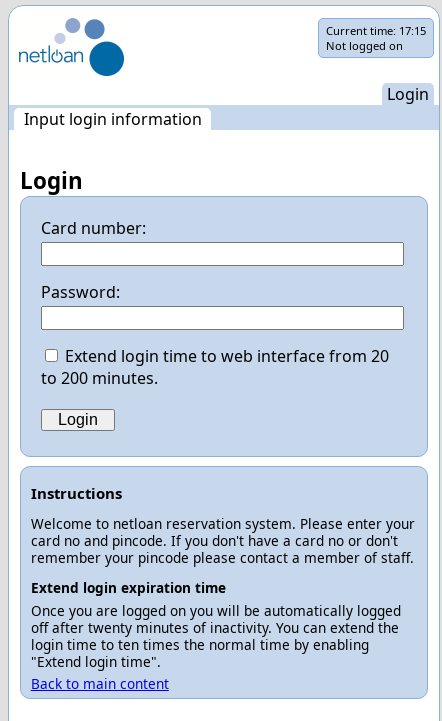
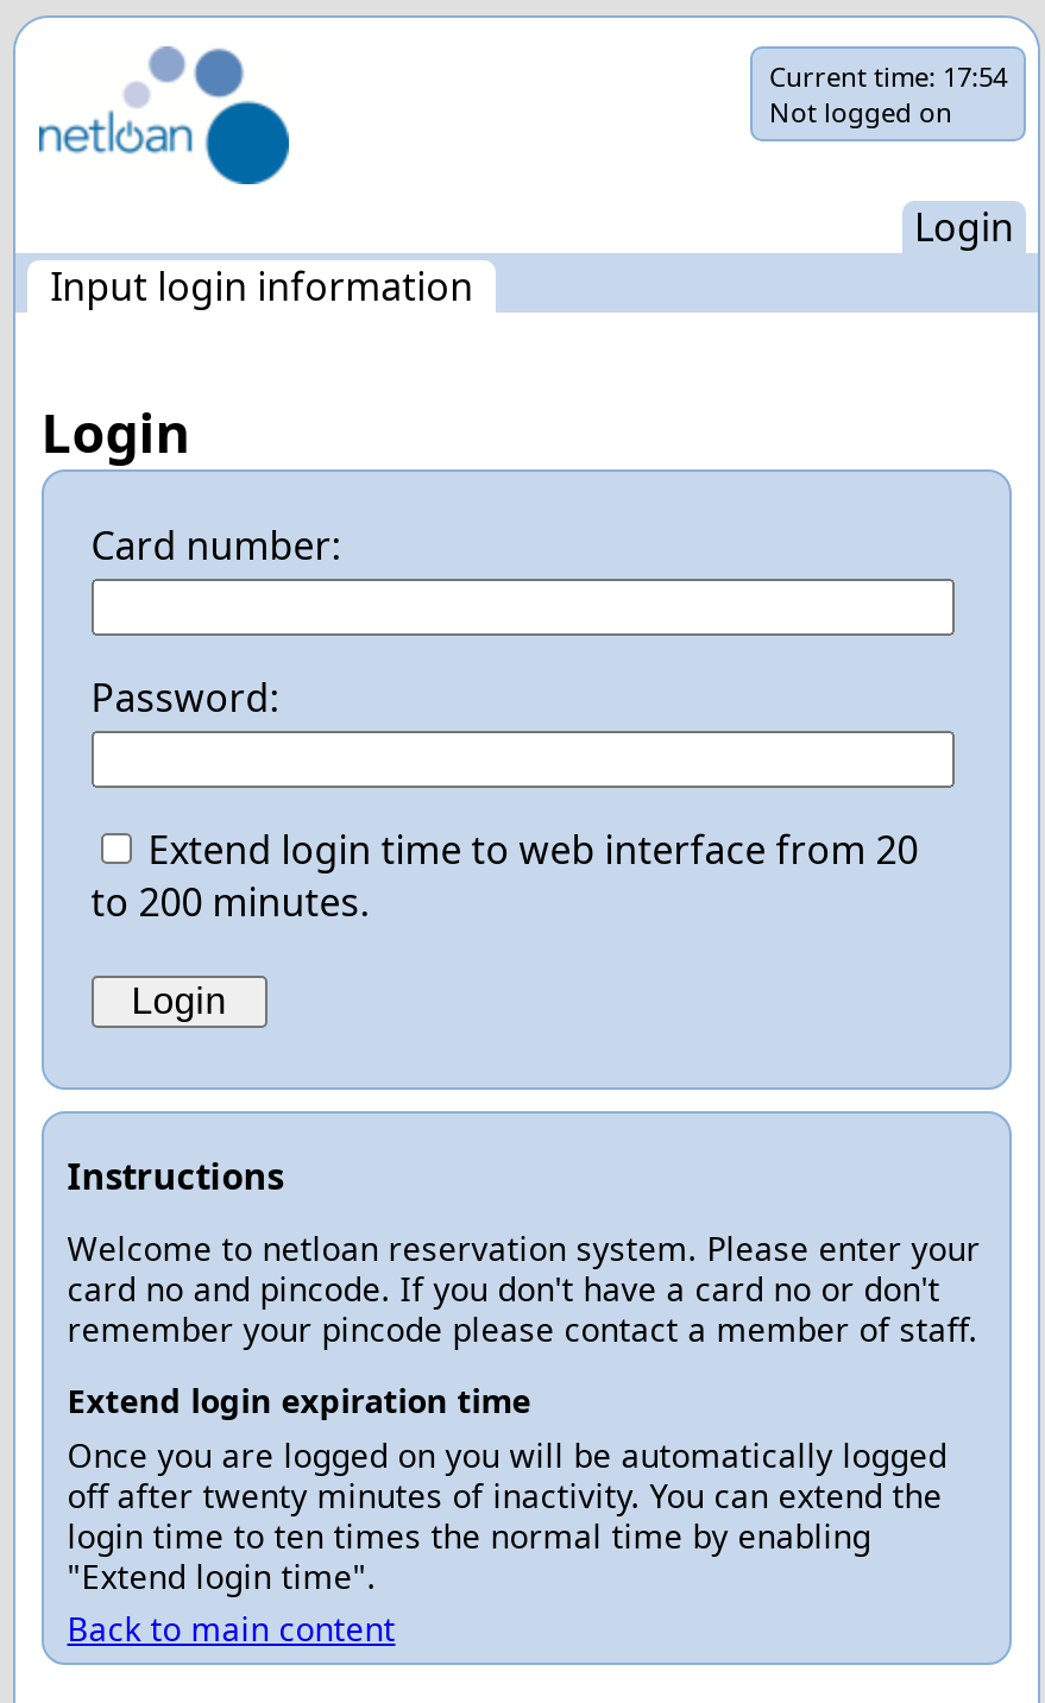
- Current time: 17:15
+ Current time: 17:54
